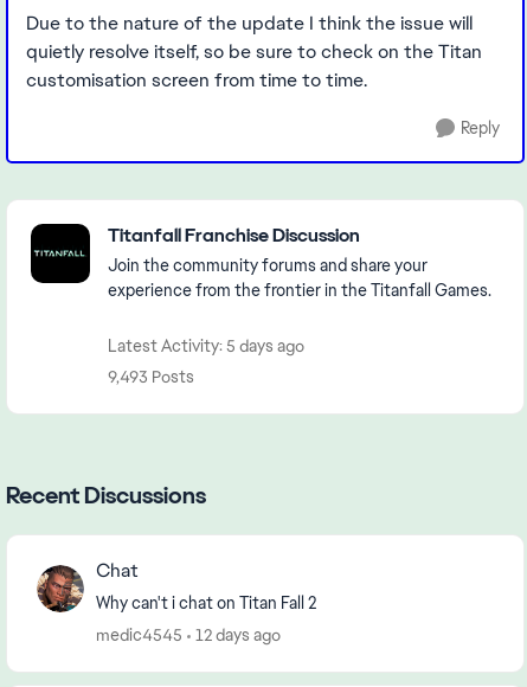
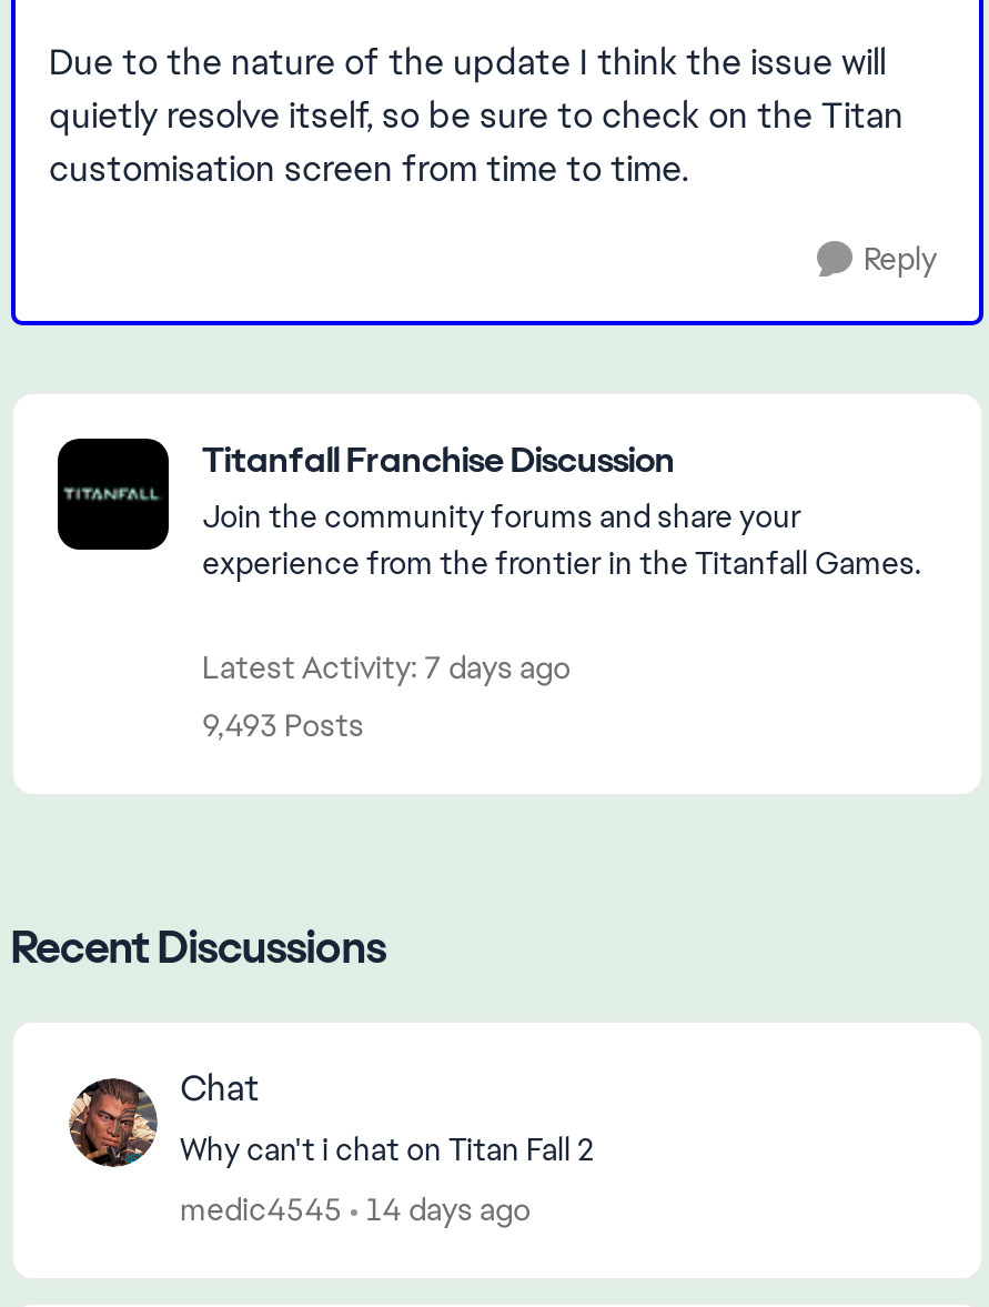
- Latest Activity: 5 days ago
+ Latest Activity: 7 days ago

- medic4545 12 days ago
+ medic4545 14 days ago
